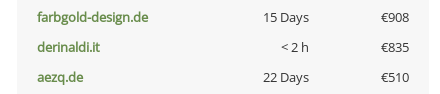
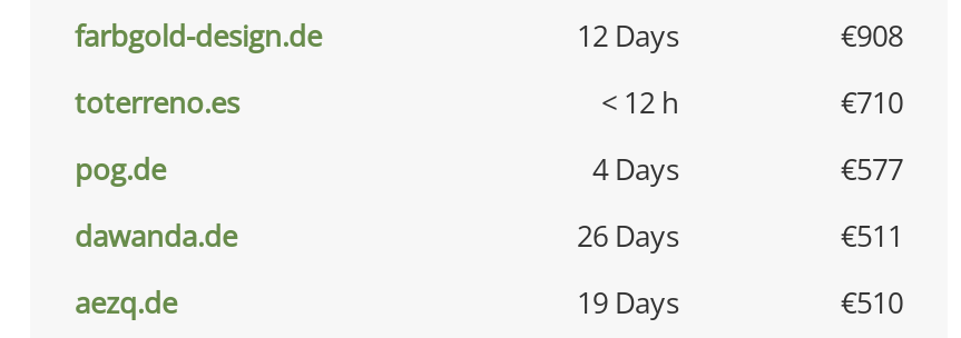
- 15 Days
+ 12 Days

- derinaldi.it
- < 2 h
- €835
+ toterreno.es
+ < 12 h
+ €710
+ pog.de
+ 4 Days
+ €577
+ dawanda.de
+ 26 Days
+ €511

- 22 Days
+ 19 Days
